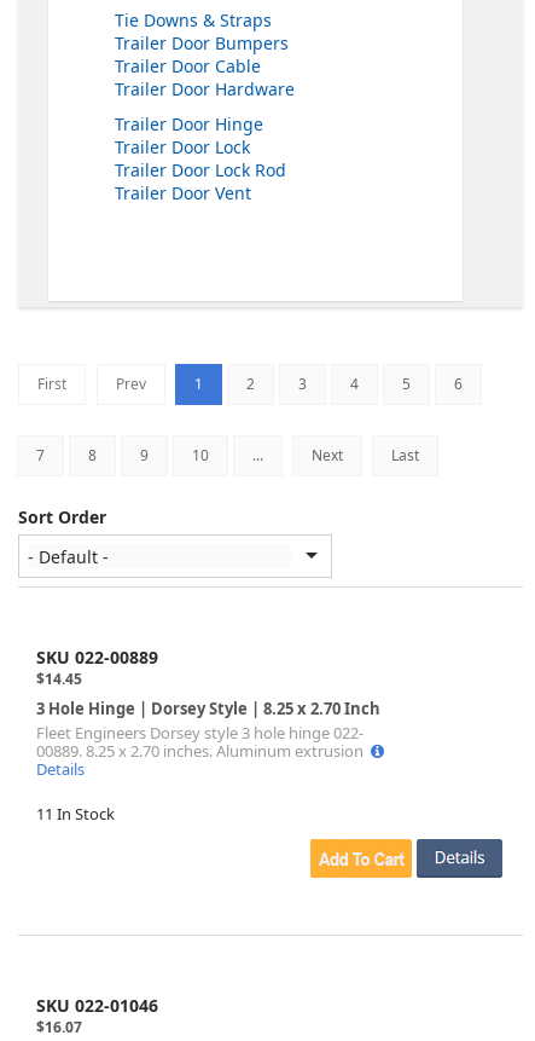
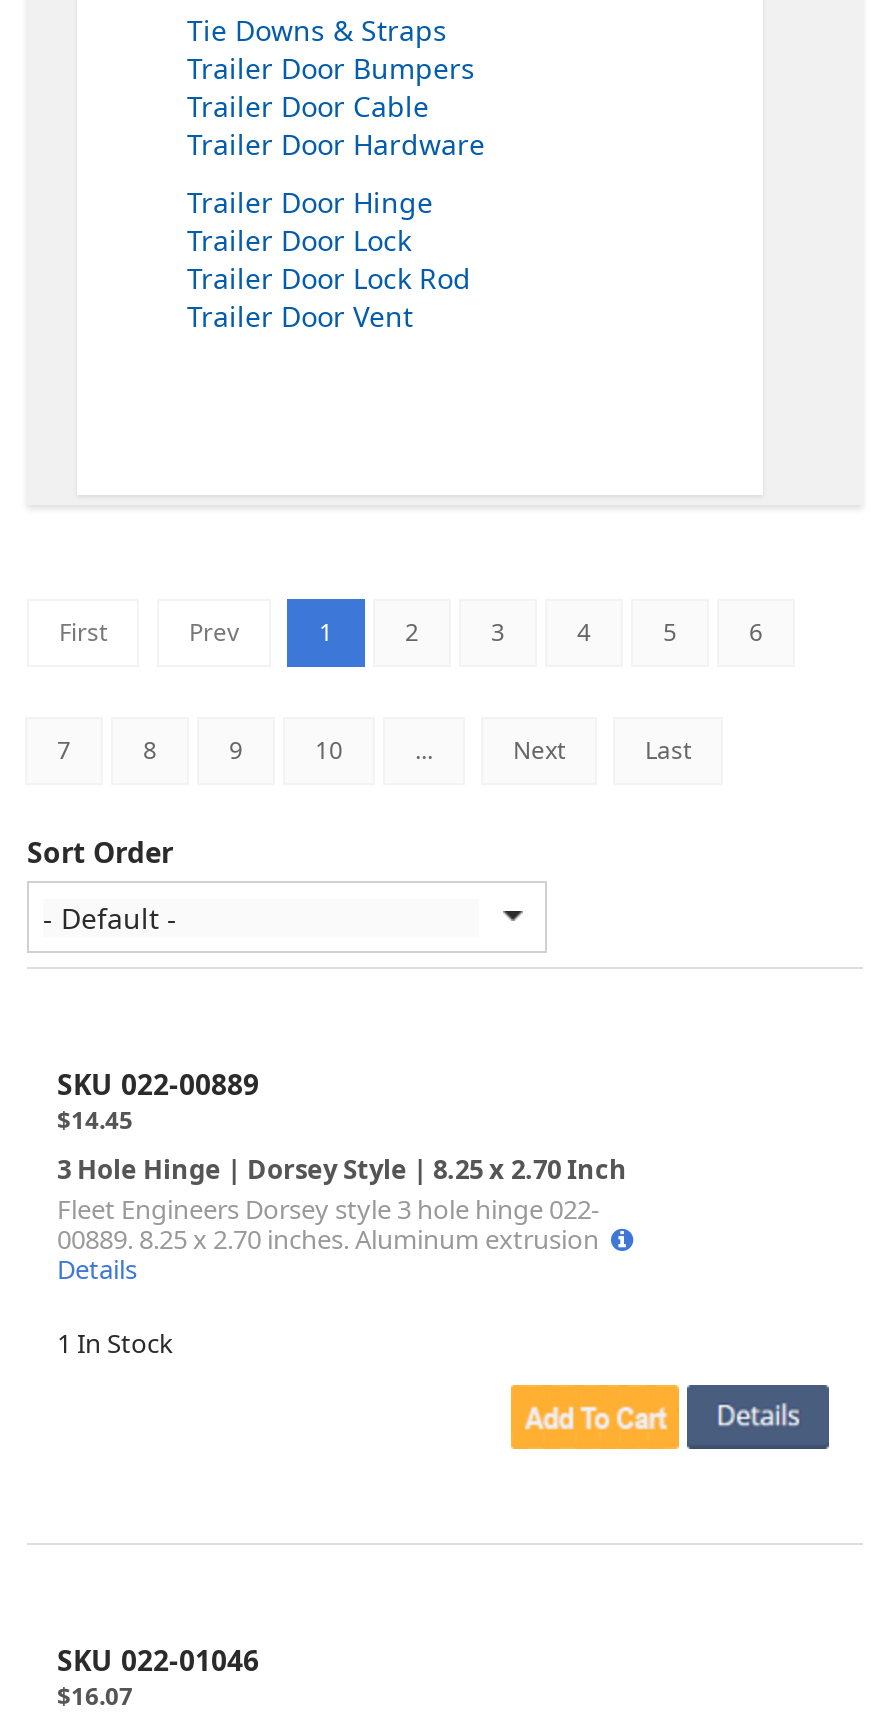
- 11 In Stock
+ 1 In Stock
